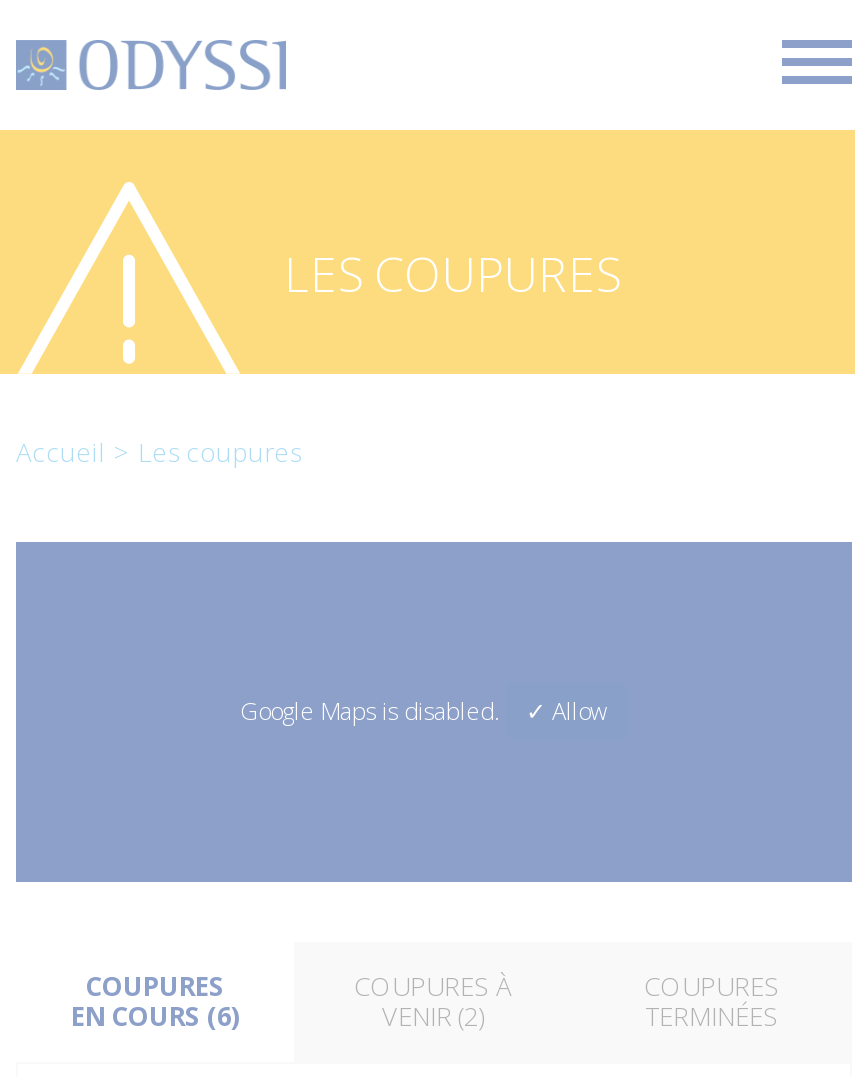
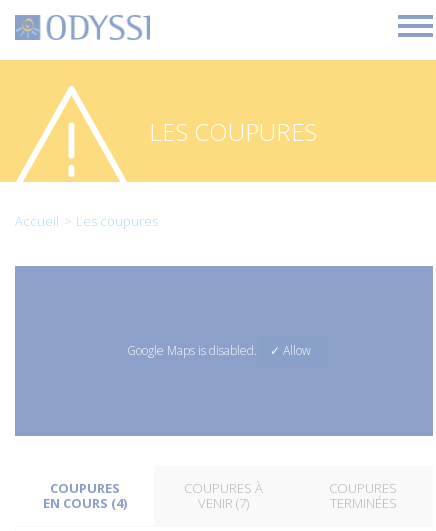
- EN COURS (6)
+ EN COURS (4)

- VENIR (2)
+ VENIR (7)
